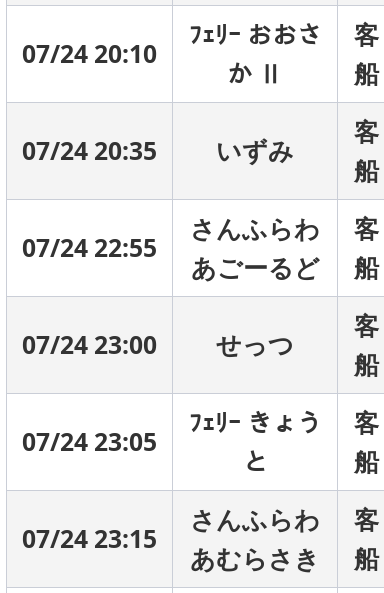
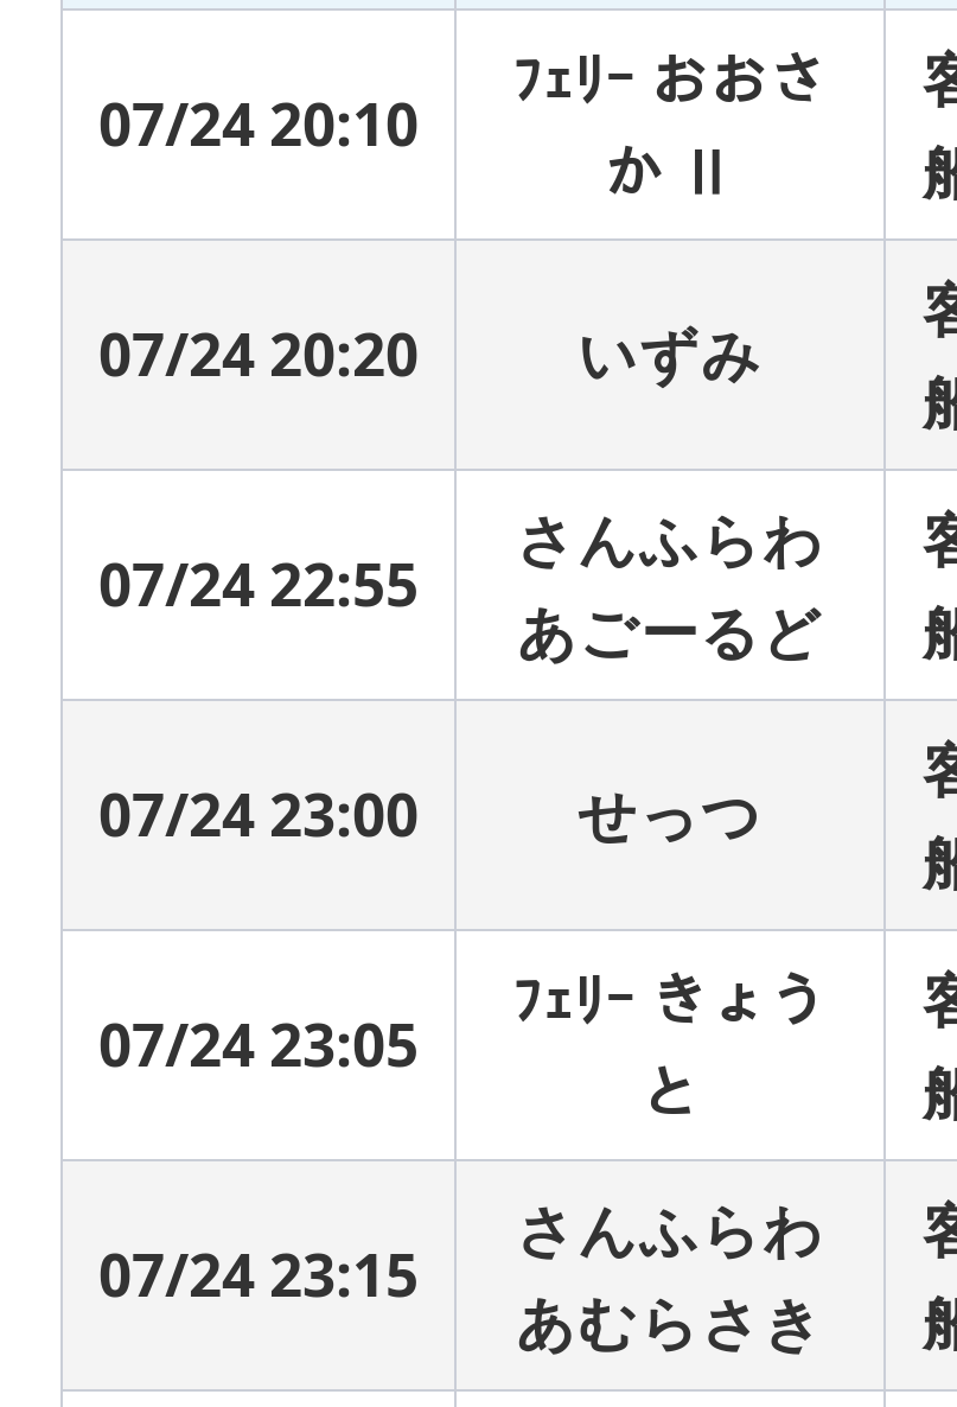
- 07/24 20:35
+ 07/24 20:20
